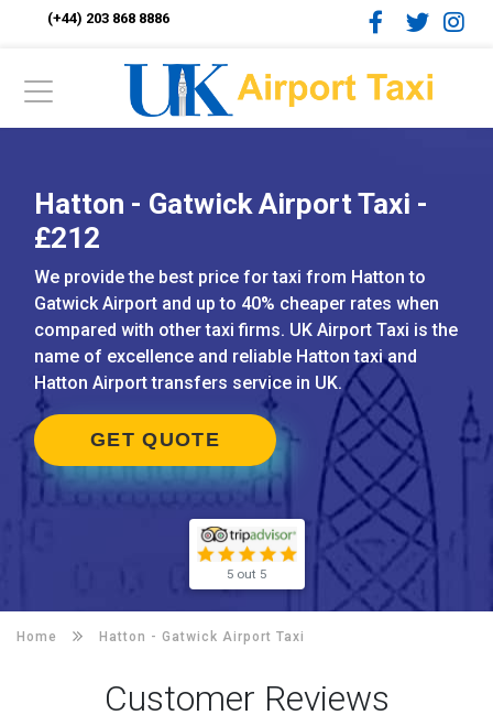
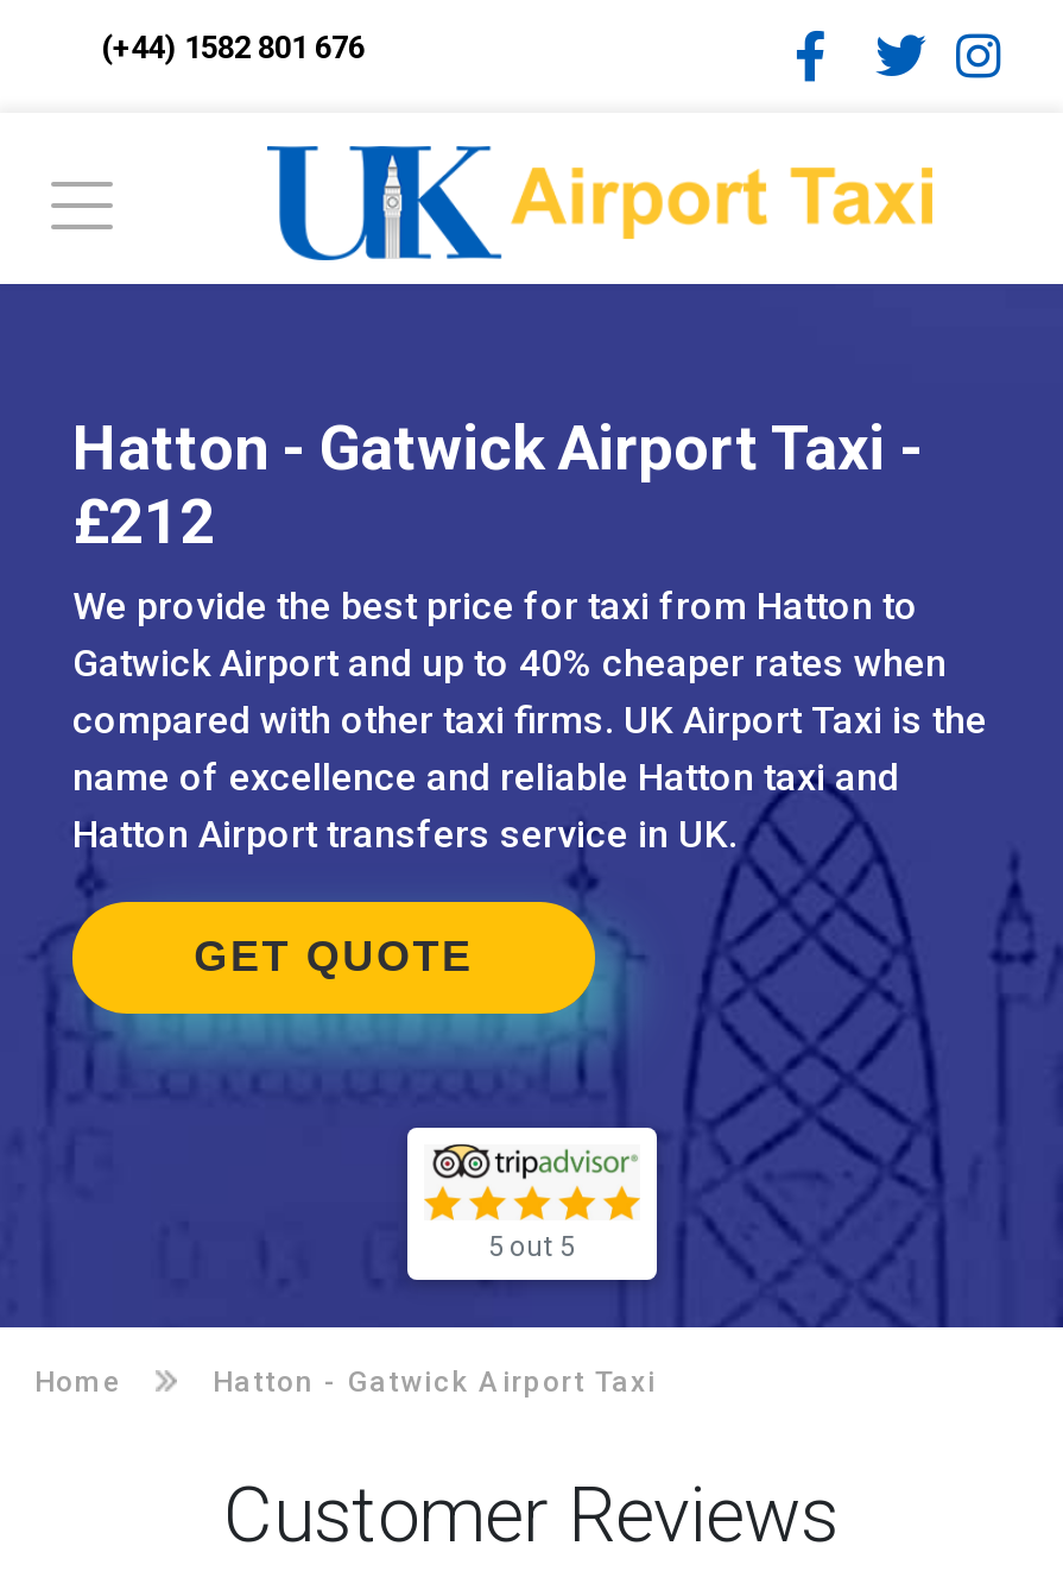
- (+44) 203 868 8886
+ (+44) 1582 801 676
